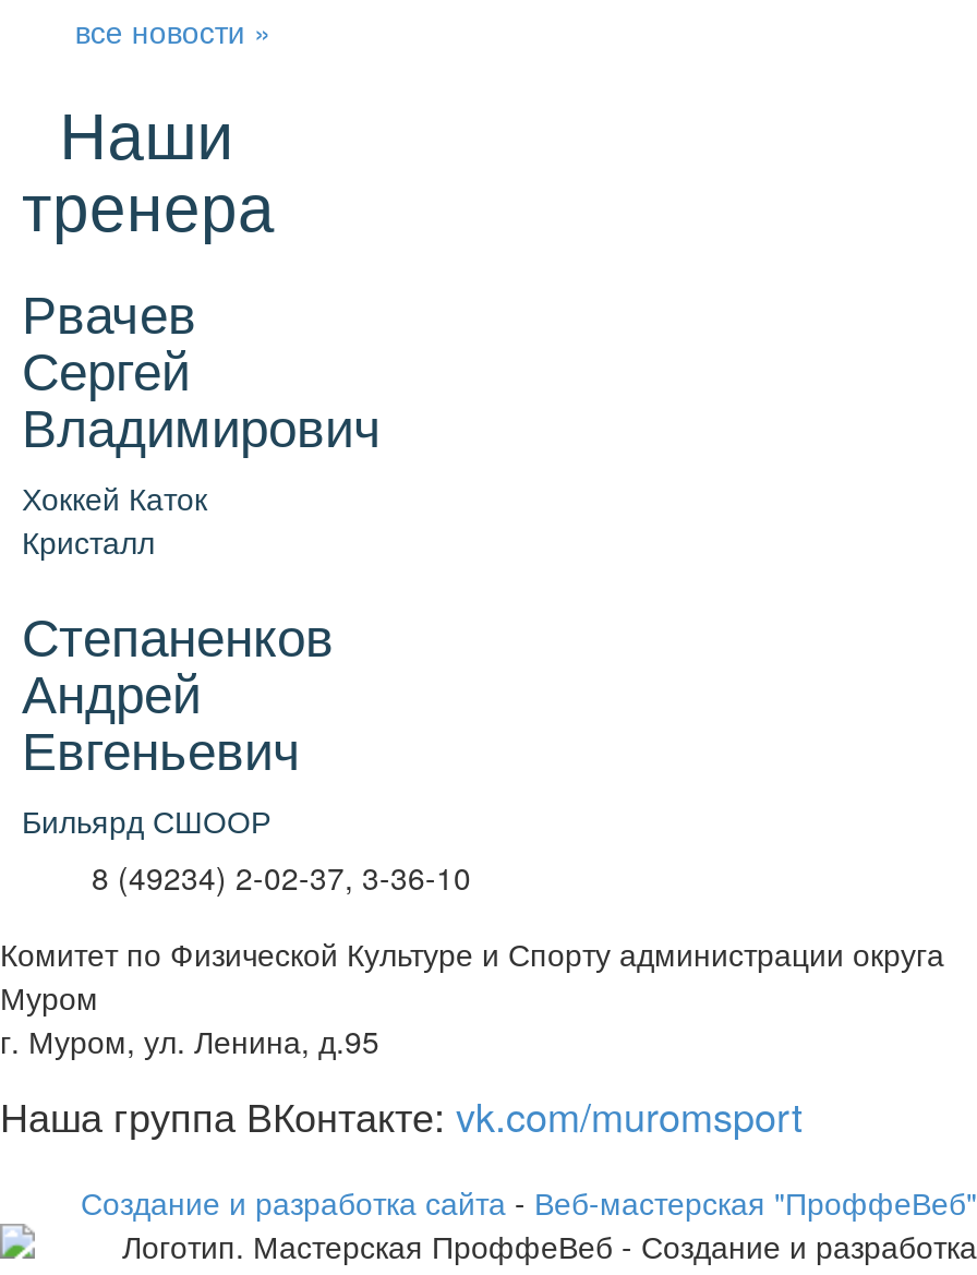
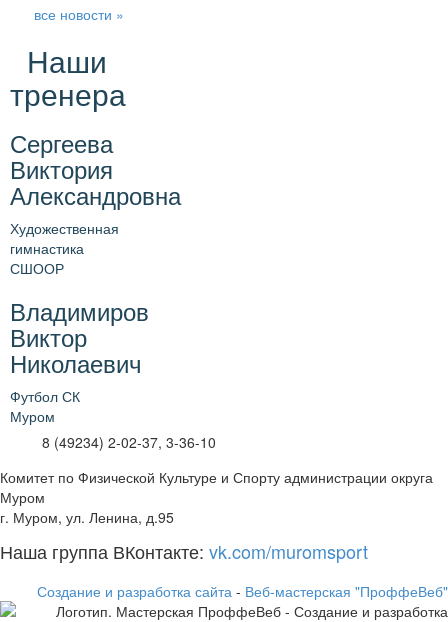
- Рвачев
- Сергей
- Владимирович
- Хоккей Каток
- Кристалл
- Степаненков
- Андрей
- Евгеньевич
- Бильярд СШООР
+ Сергеева
+ Виктория
+ Александровна
+ Художественная
+ гимнастика
+ СШООР
+ Владимиров
+ Виктор
+ Николаевич
+ Футбол СК
+ Муром
